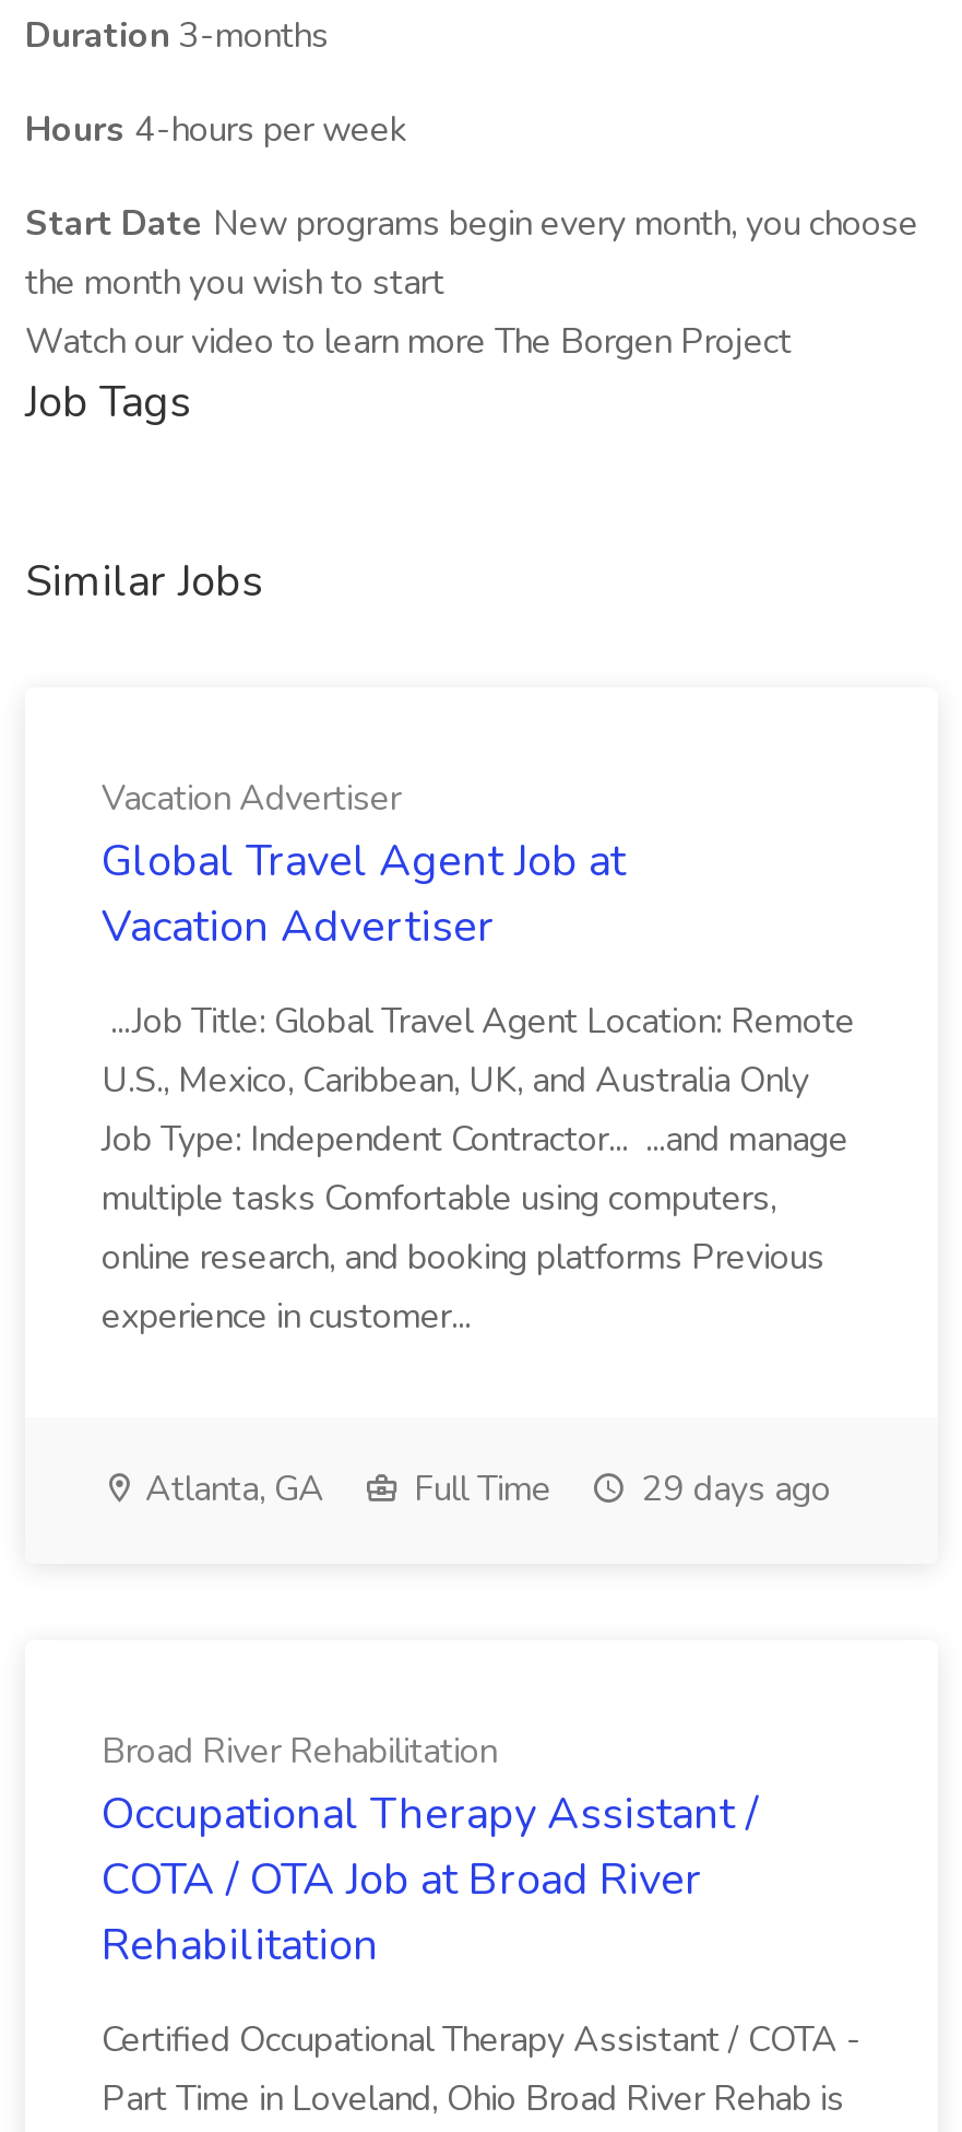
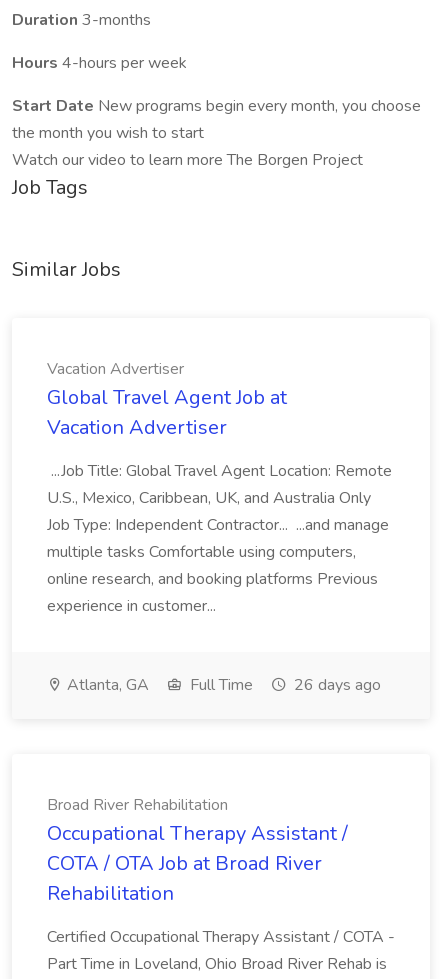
- Atlanta, GA Full Time 29 days ago
+ Atlanta, GA Full Time 26 days ago
